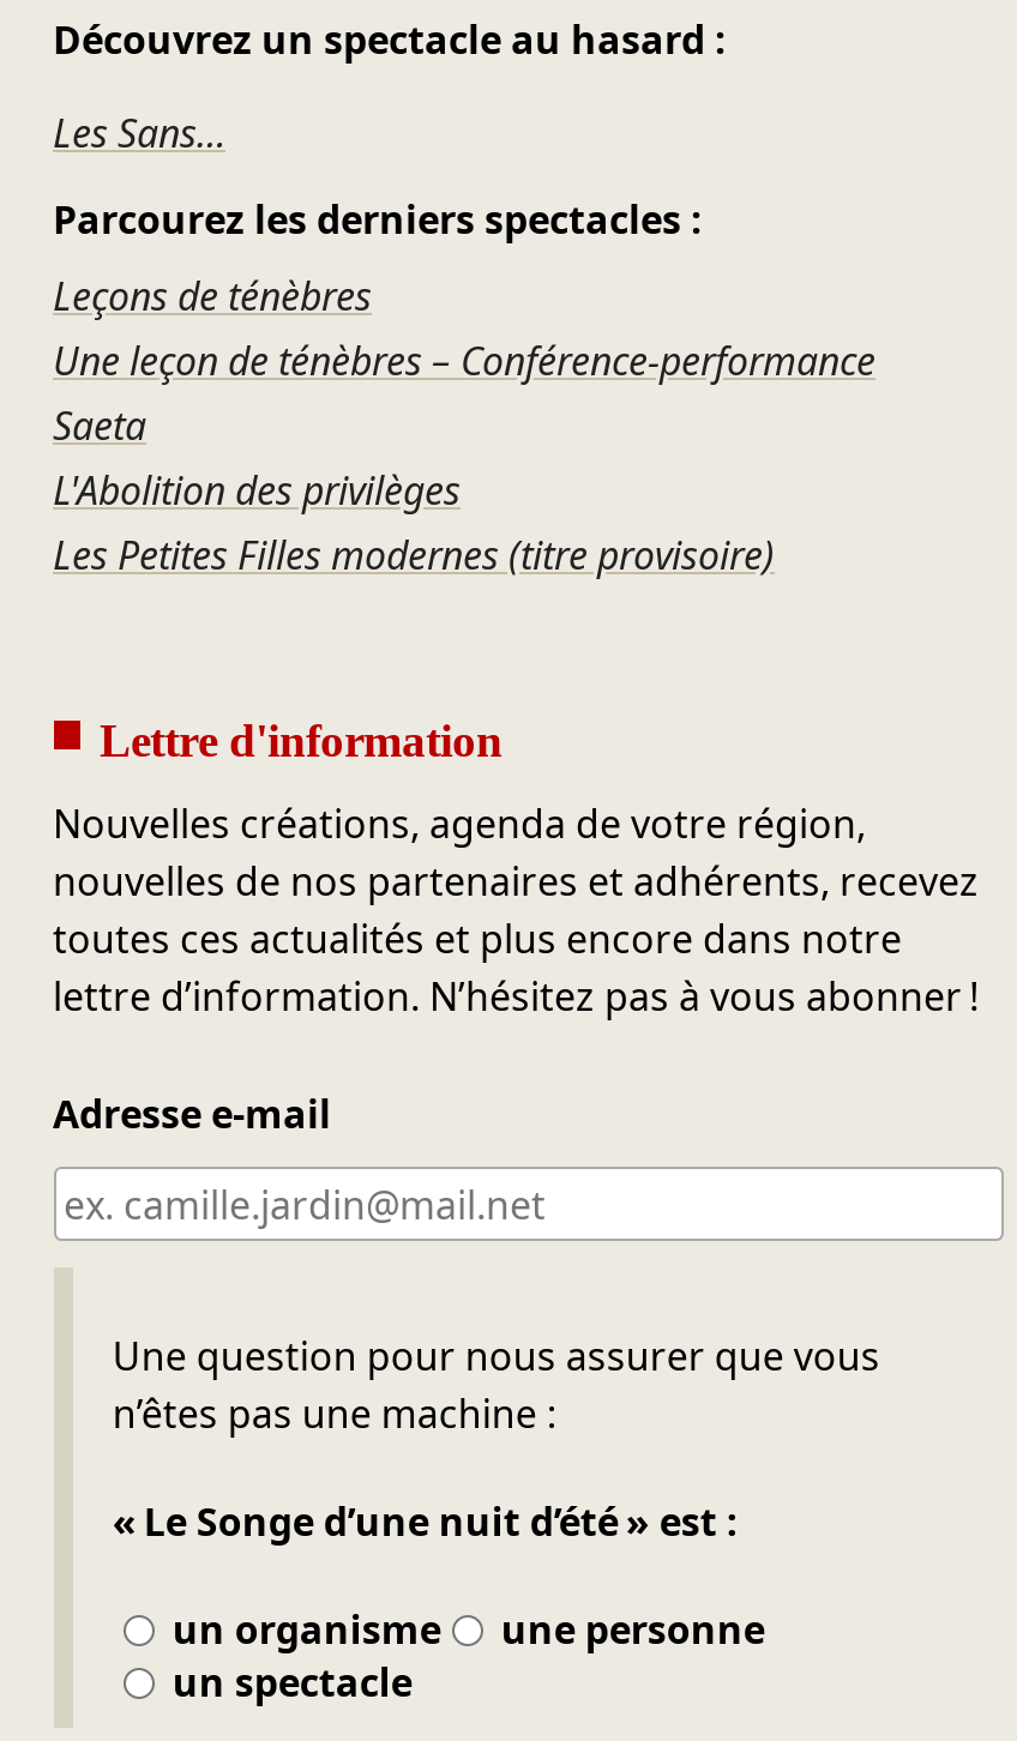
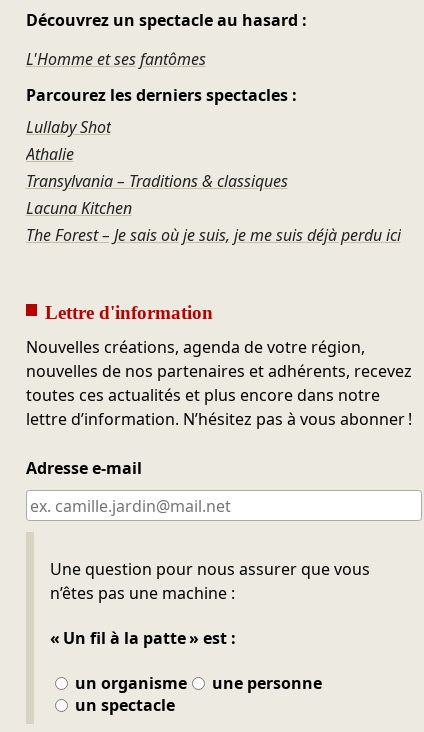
- Les Sans…
+ L'Homme et ses fantômes

- Leçons de ténèbres
- Une leçon de ténèbres – Conférence-performance
- Saeta
- L'Abolition des privilèges
- Les Petites Filles modernes (titre provisoire)
+ Lullaby Shot
+ Athalie
+ Transylvania – Traditions & classiques
+ Lacuna Kitchen
+ The Forest – Je sais où je suis, je me suis déjà perdu ici

- « Le Songe d’une nuit d’été » est :
+ « Un fil à la patte » est :
